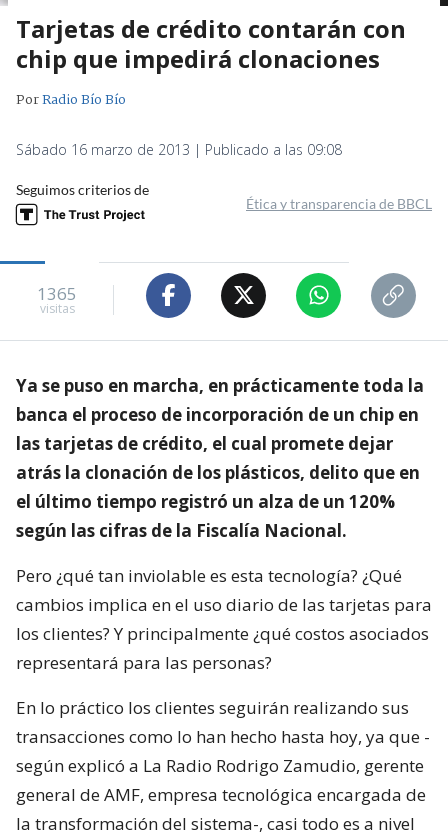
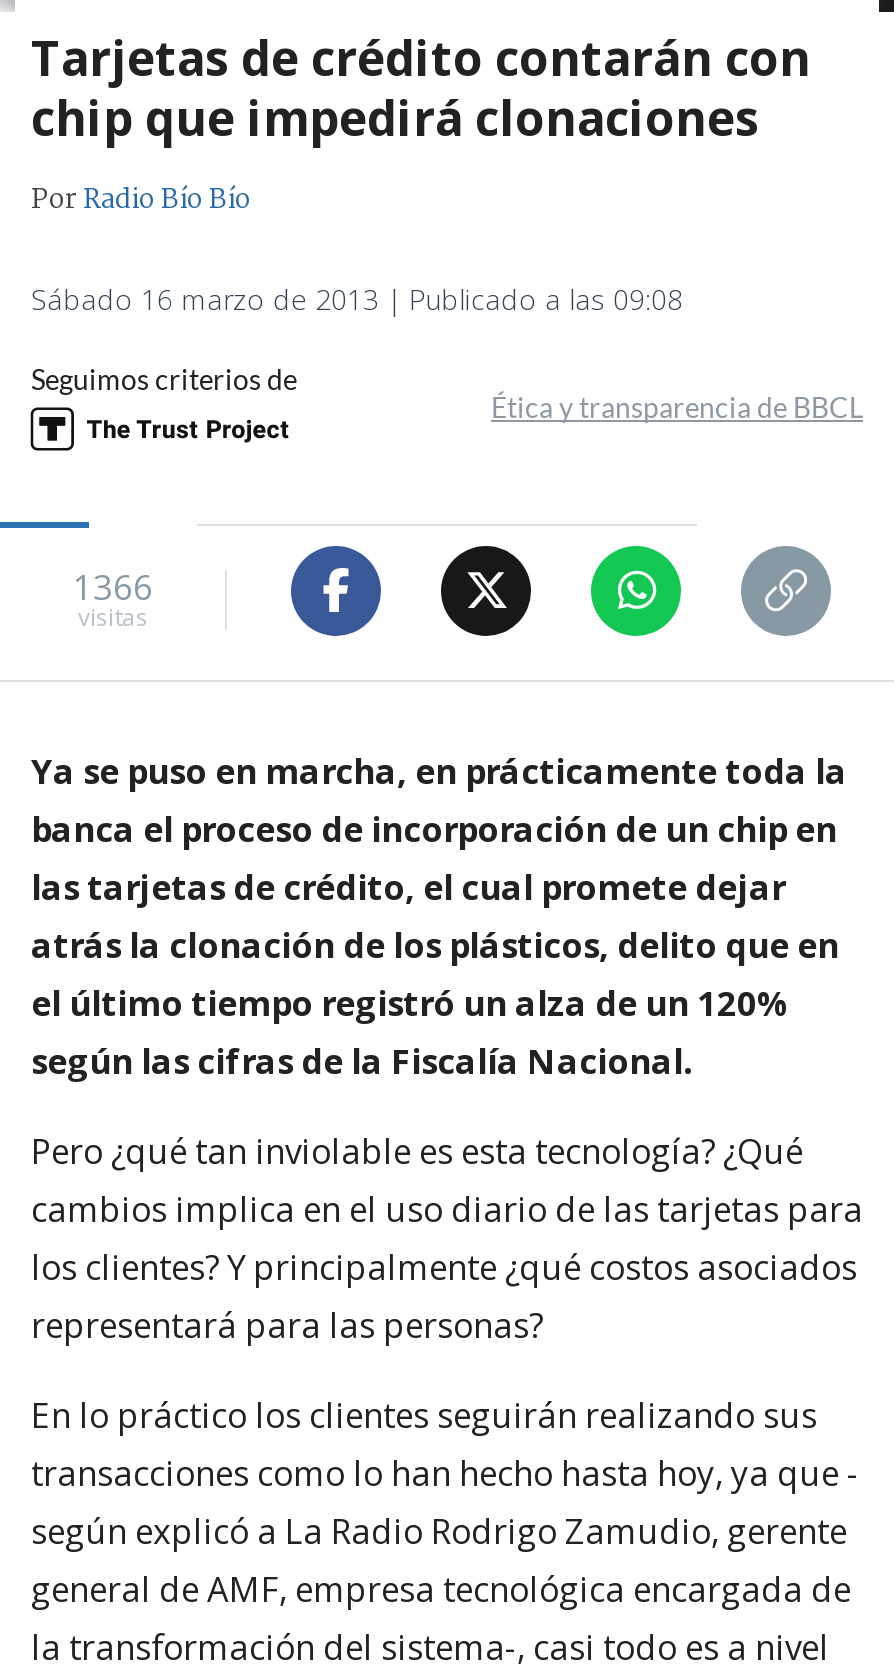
- 1365
+ 1366
